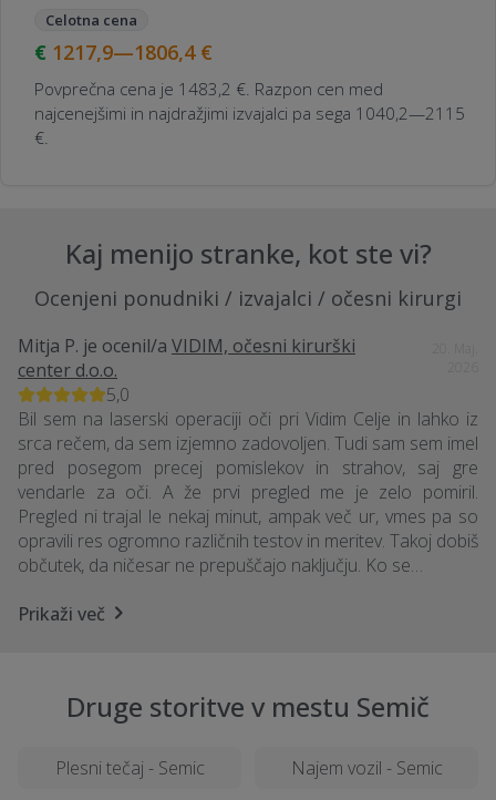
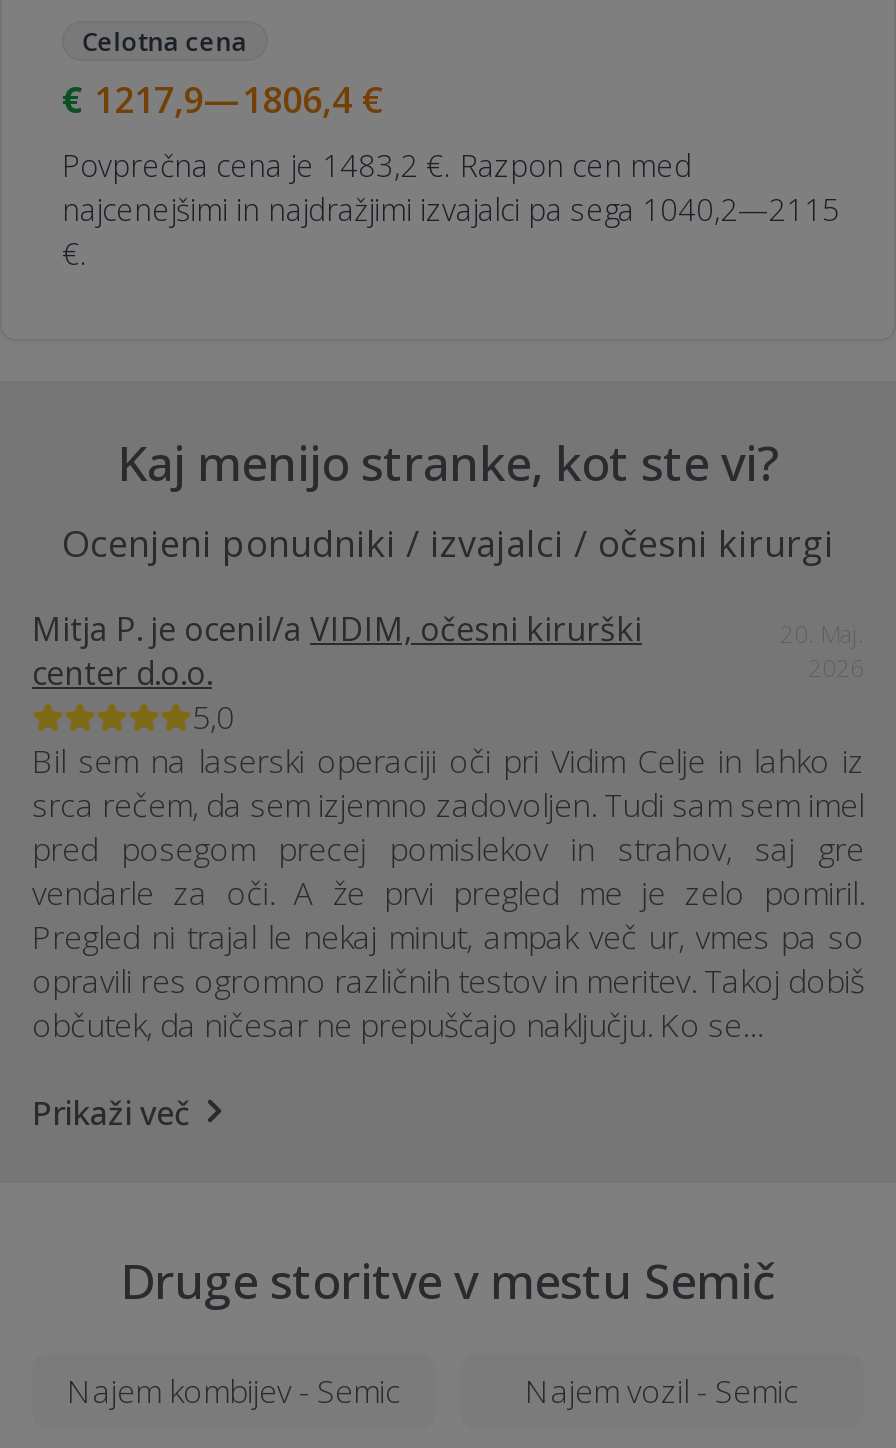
- Plesni tečaj - Semic
+ Najem kombijev - Semic
